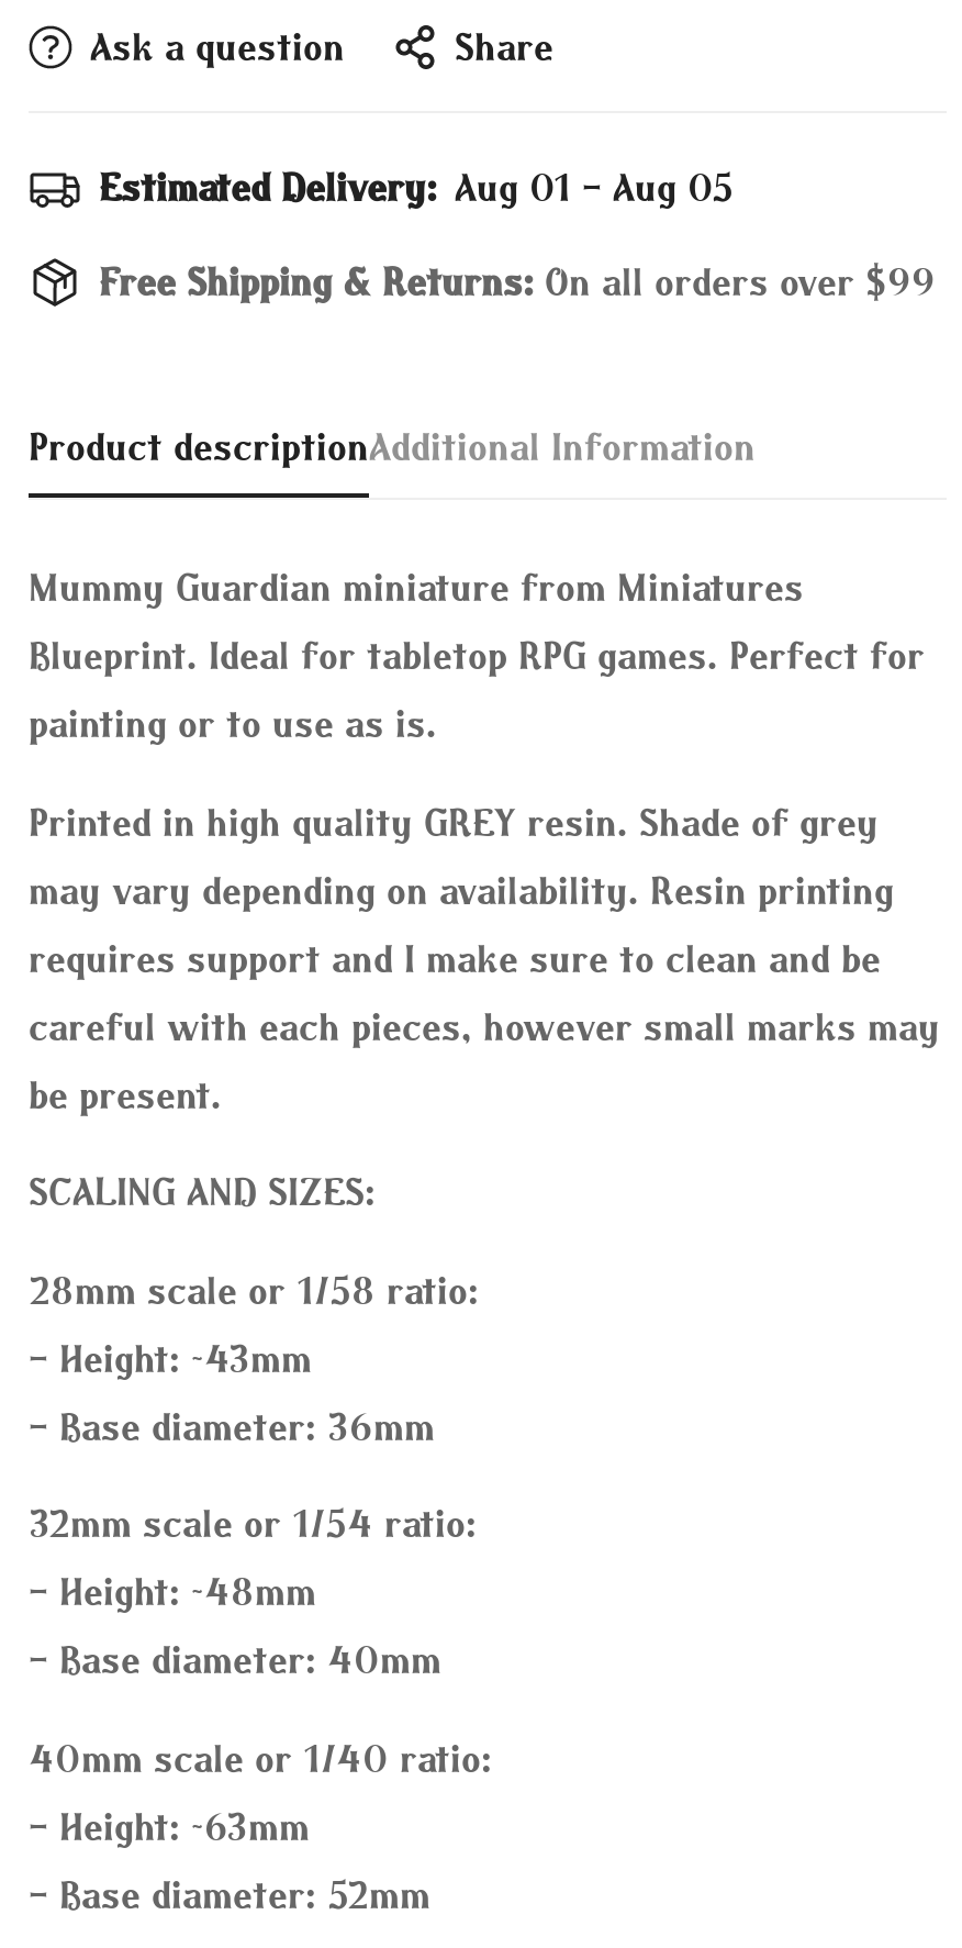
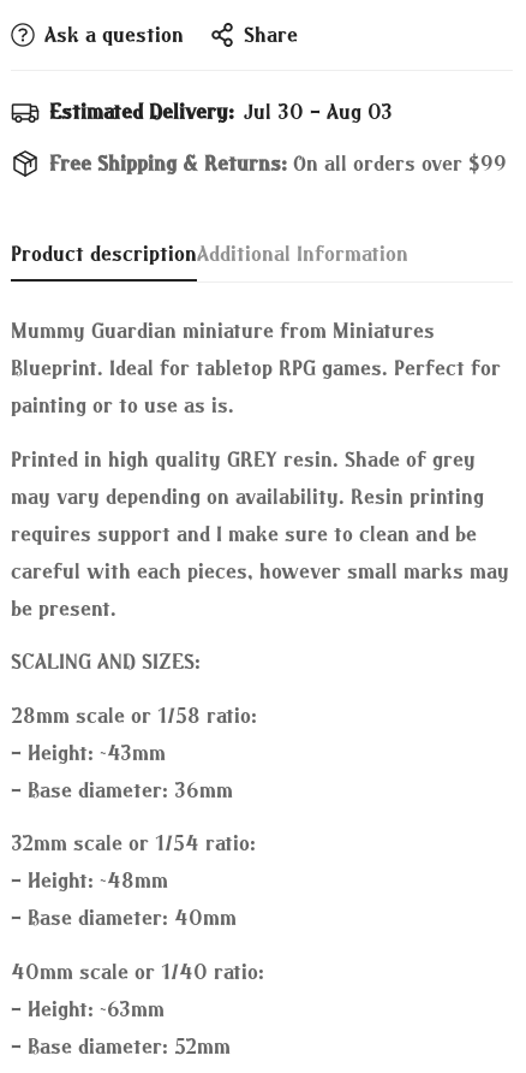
- Estimated Delivery: Aug 01 - Aug 05
+ Estimated Delivery: Jul 30 - Aug 03
